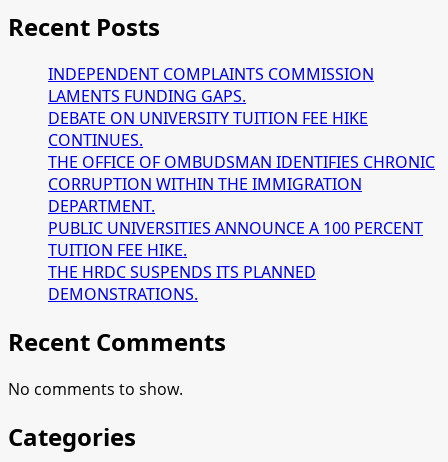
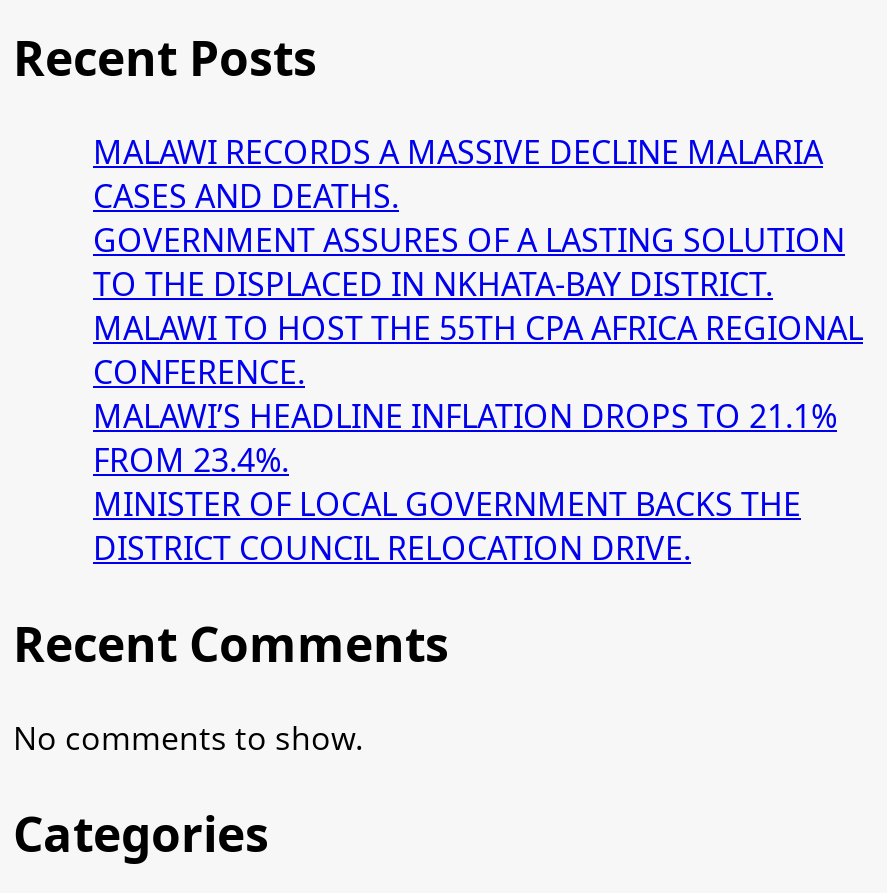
- INDEPENDENT COMPLAINTS COMMISSION
- LAMENTS FUNDING GAPS.
- DEBATE ON UNIVERSITY TUITION FEE HIKE
- CONTINUES.
- THE OFFICE OF OMBUDSMAN IDENTIFIES CHRONIC
- CORRUPTION WITHIN THE IMMIGRATION
- DEPARTMENT.
- PUBLIC UNIVERSITIES ANNOUNCE A 100 PERCENT
- TUITION FEE HIKE.
- THE HRDC SUSPENDS ITS PLANNED
- DEMONSTRATIONS.
+ MALAWI RECORDS A MASSIVE DECLINE MALARIA
+ CASES AND DEATHS.
+ GOVERNMENT ASSURES OF A LASTING SOLUTION
+ TO THE DISPLACED IN NKHATA-BAY DISTRICT.
+ MALAWI TO HOST THE 55TH CPA AFRICA REGIONAL
+ CONFERENCE.
+ MALAWI’S HEADLINE INFLATION DROPS TO 21.1%
+ FROM 23.4%.
+ MINISTER OF LOCAL GOVERNMENT BACKS THE
+ DISTRICT COUNCIL RELOCATION DRIVE.
